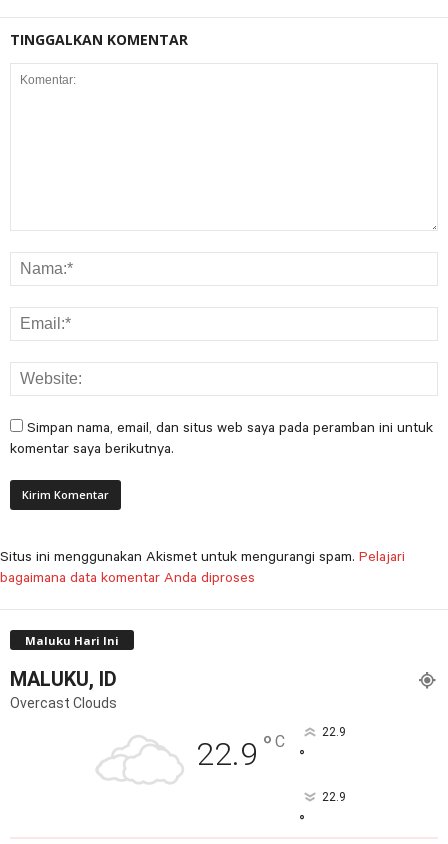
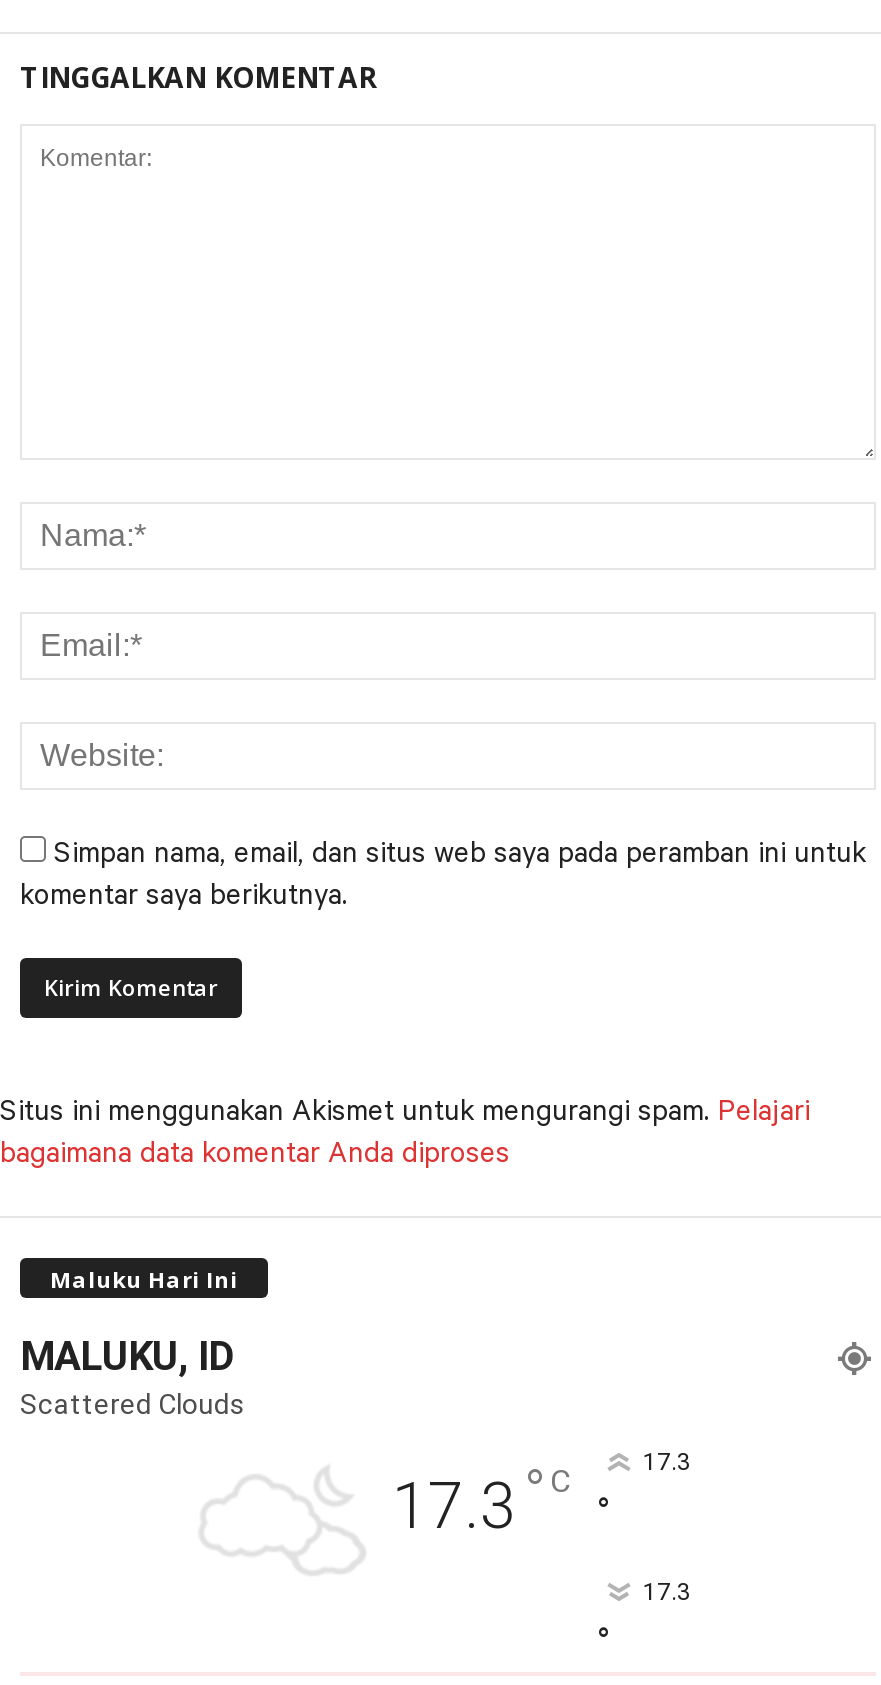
- Overcast Clouds
+ Scattered Clouds

- 22.9 ° C
+ 17.3 ° C

- 22.9
+ 17.3

- 22.9
+ 17.3
